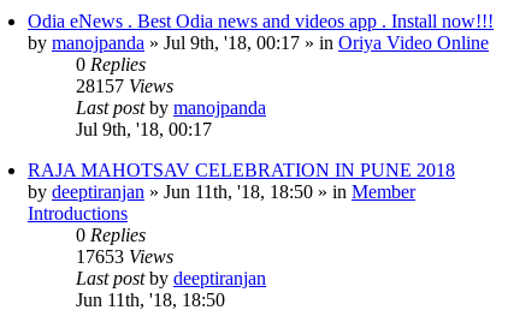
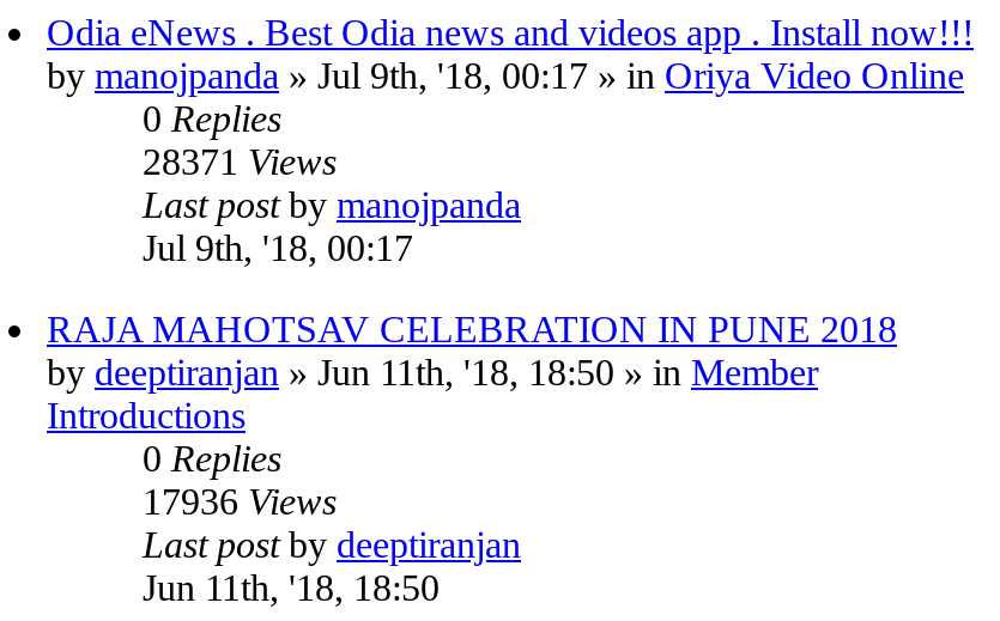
- 28157 Views
+ 28371 Views

- 17653 Views
+ 17936 Views
